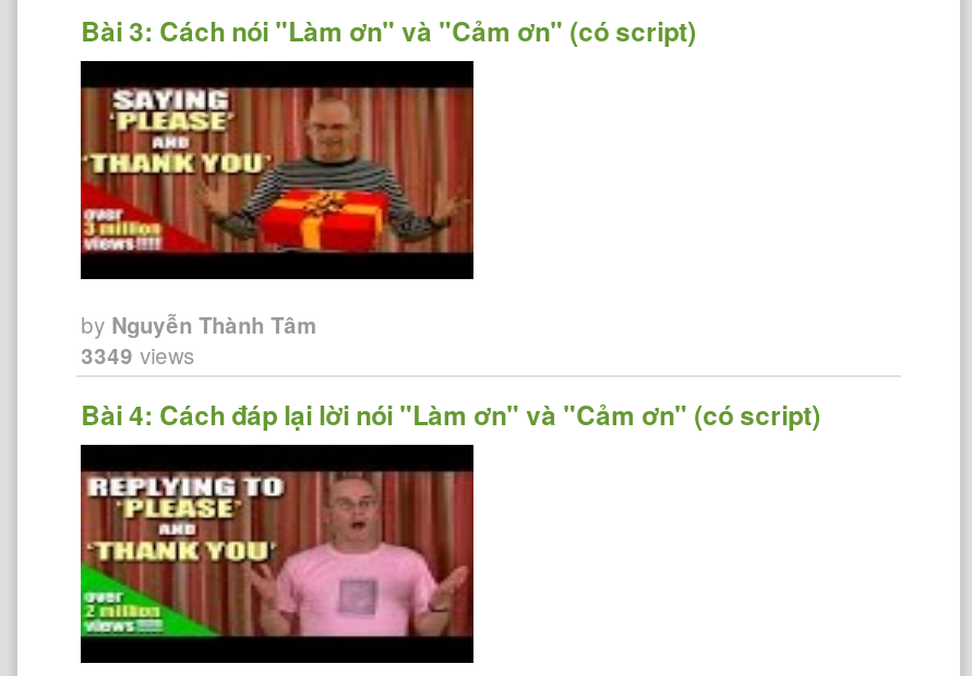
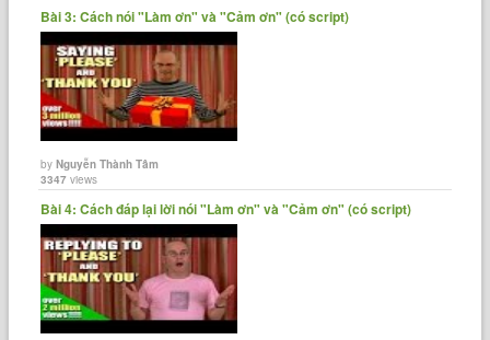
- 3349views
+ 3347views
